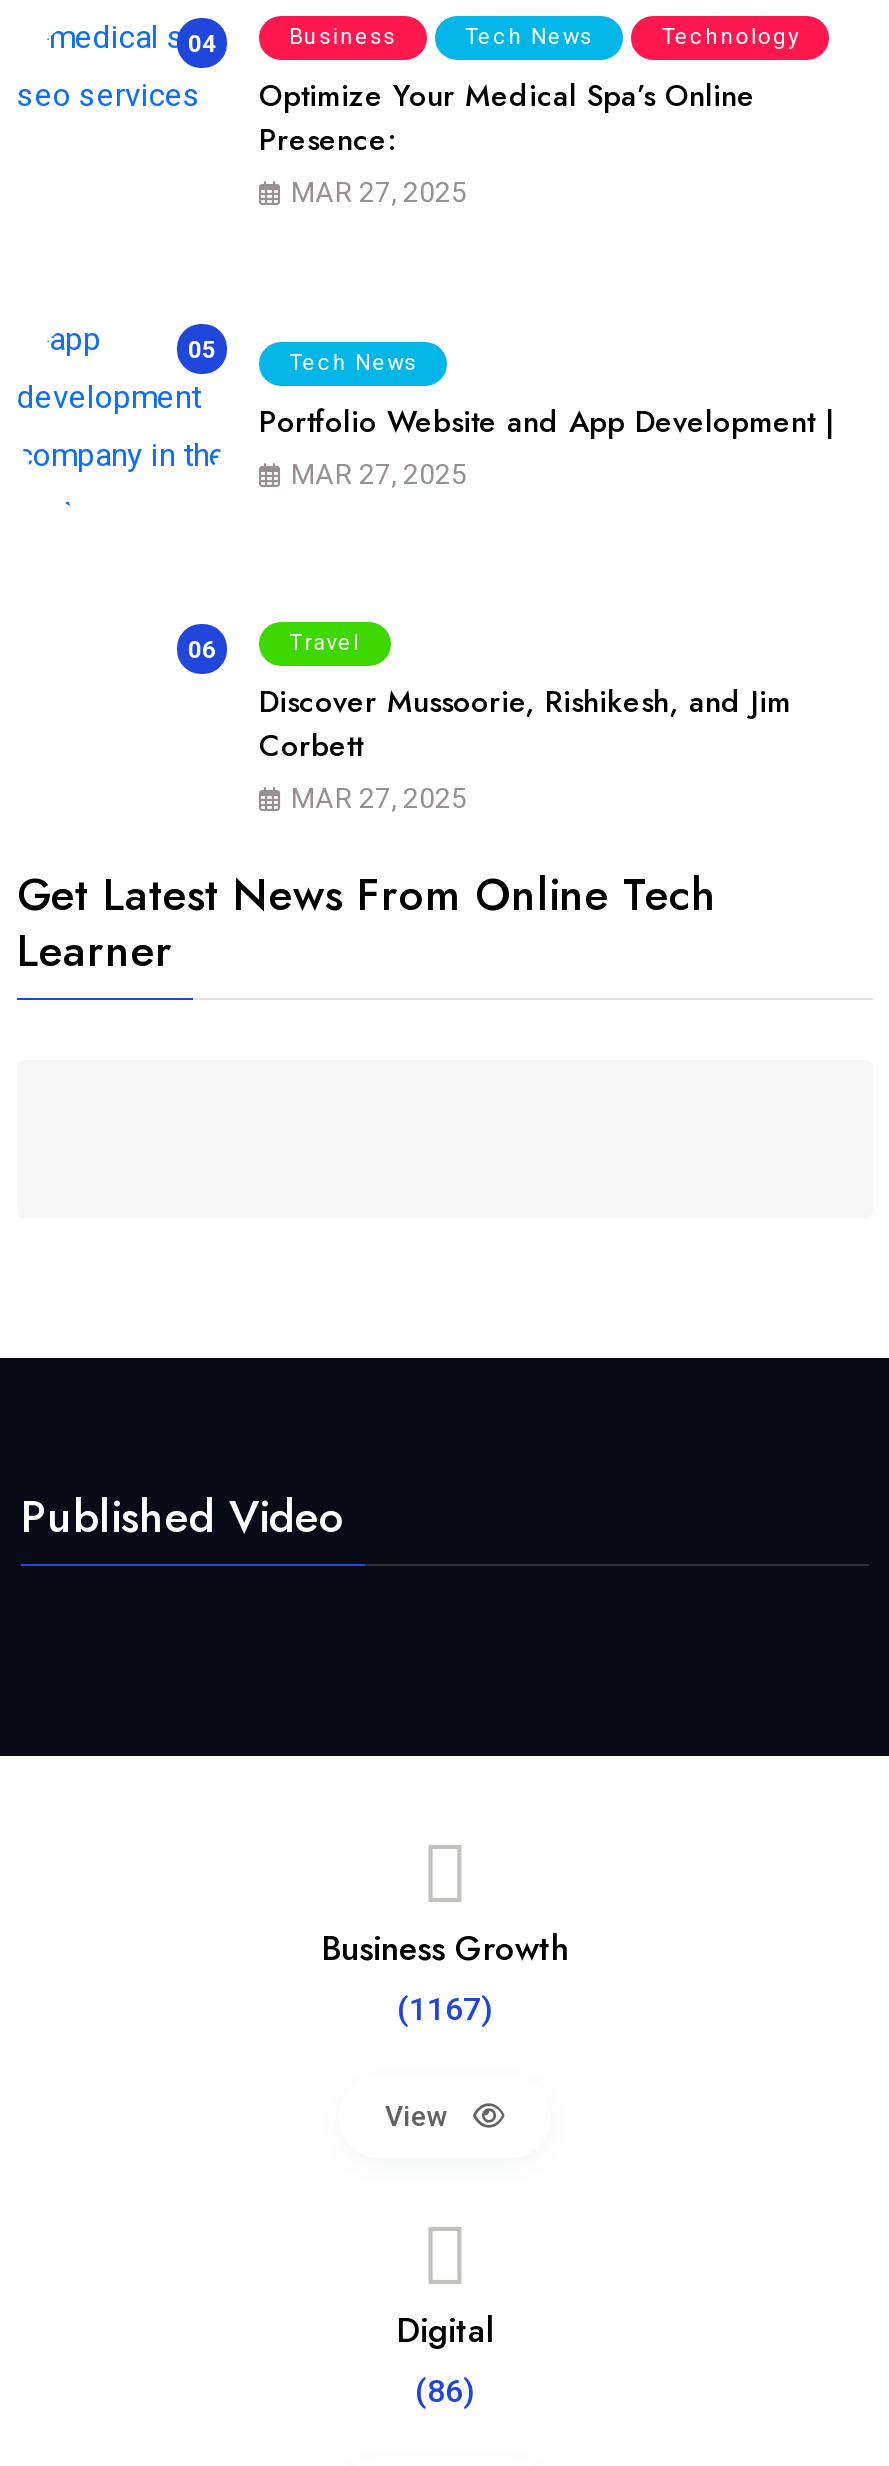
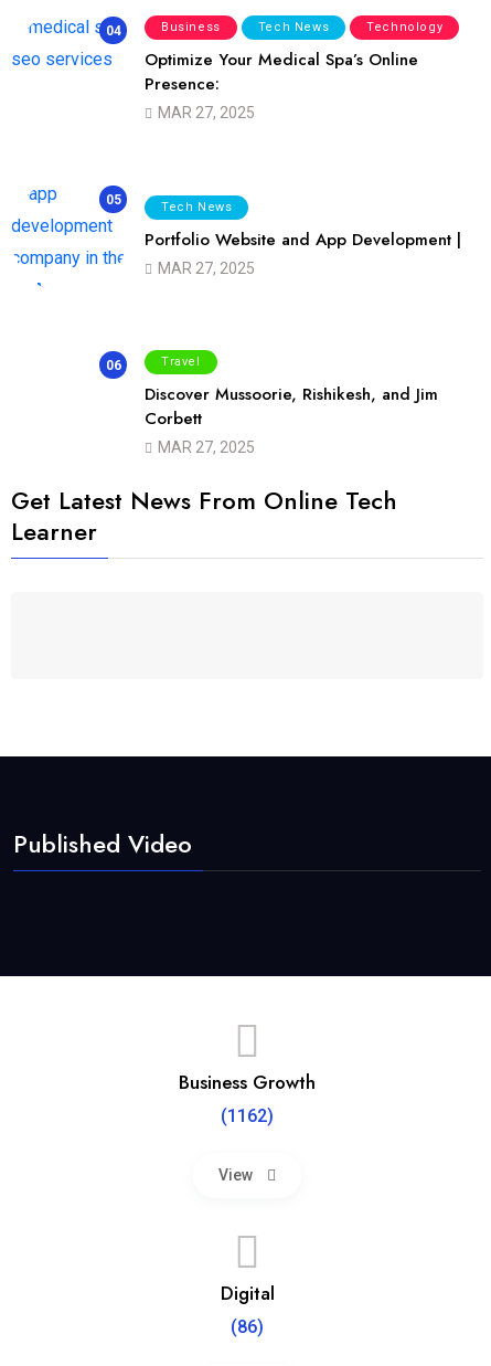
- (1167)
+ (1162)
